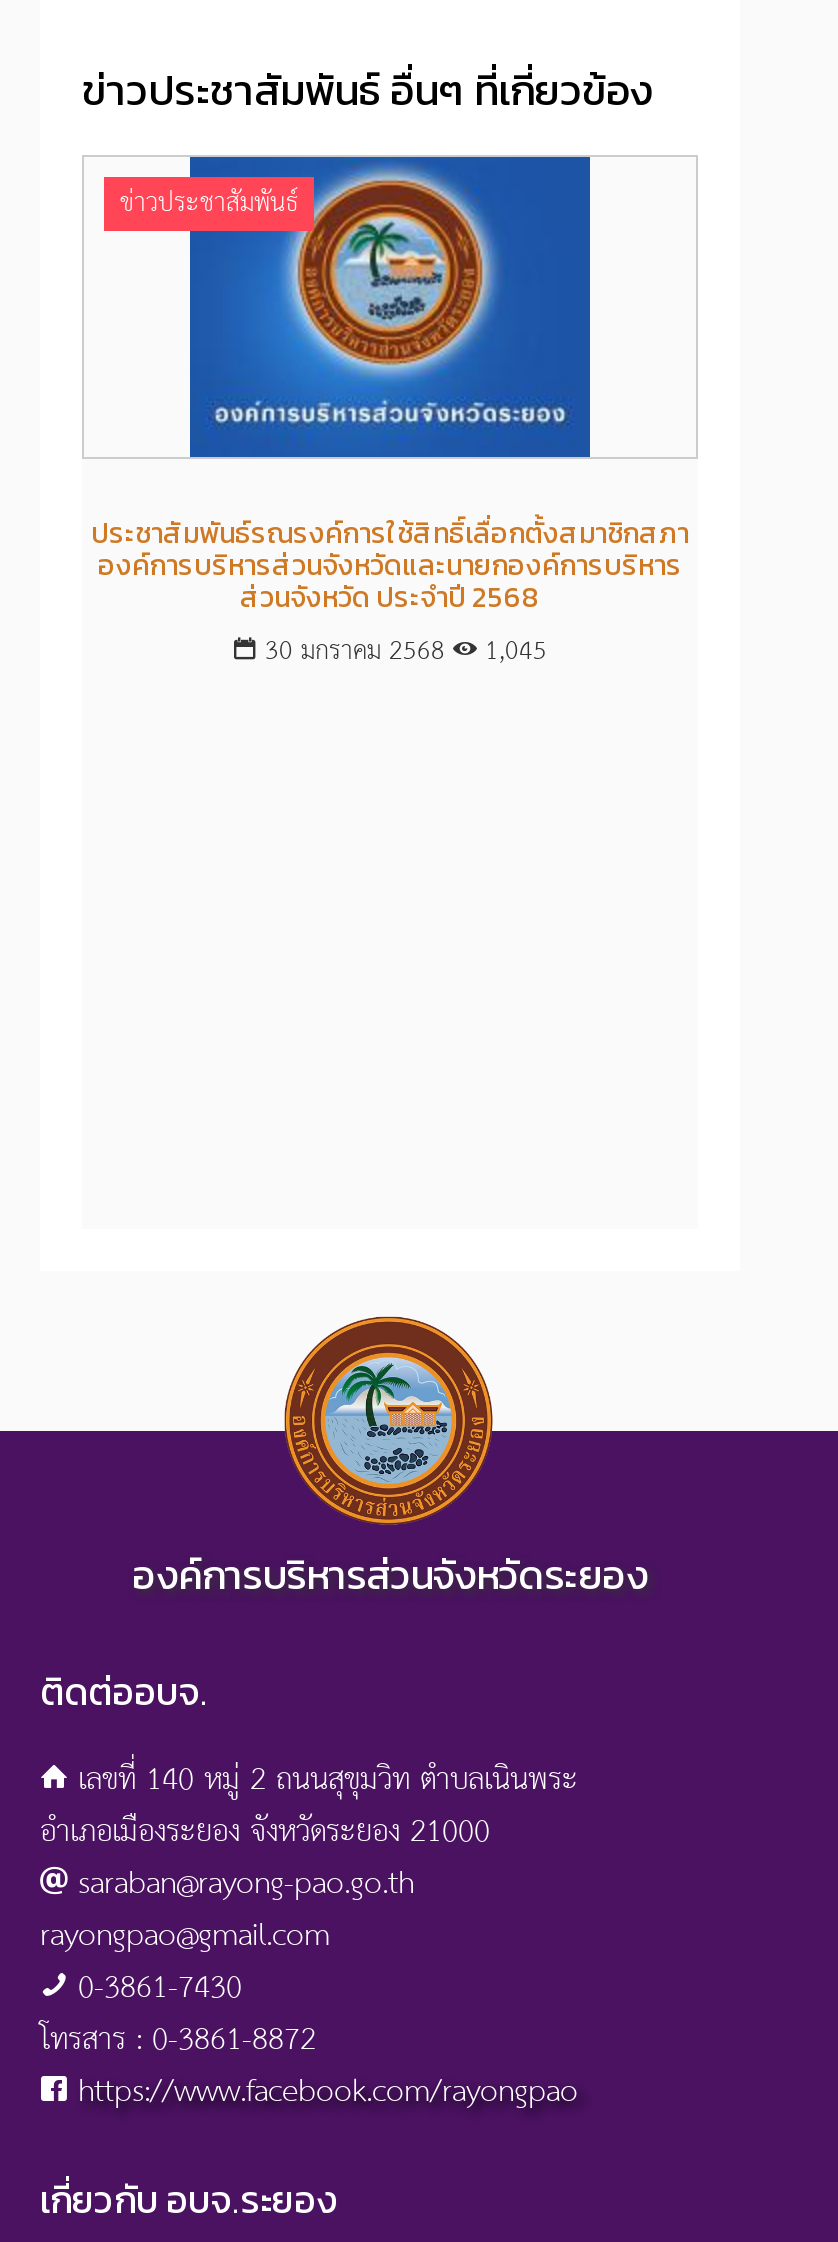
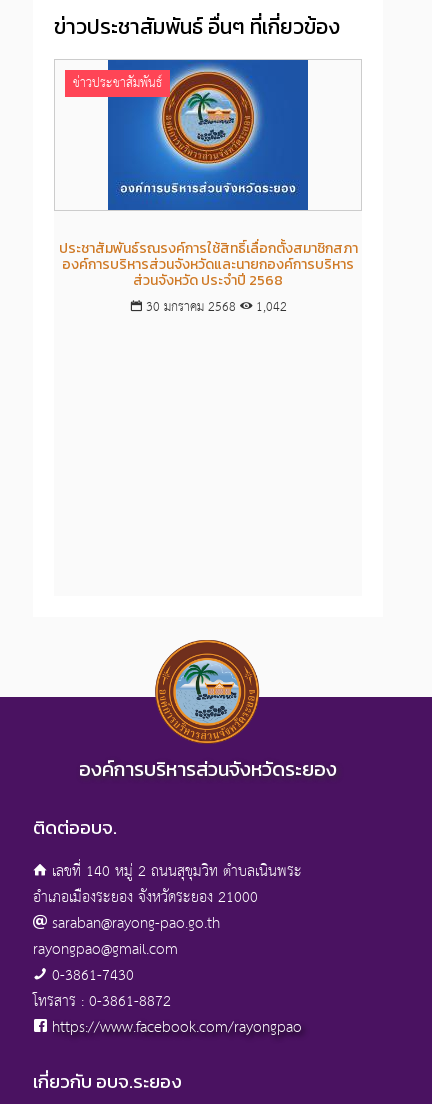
- 30 มกราคม 2568 1,045
+ 30 มกราคม 2568 1,042
